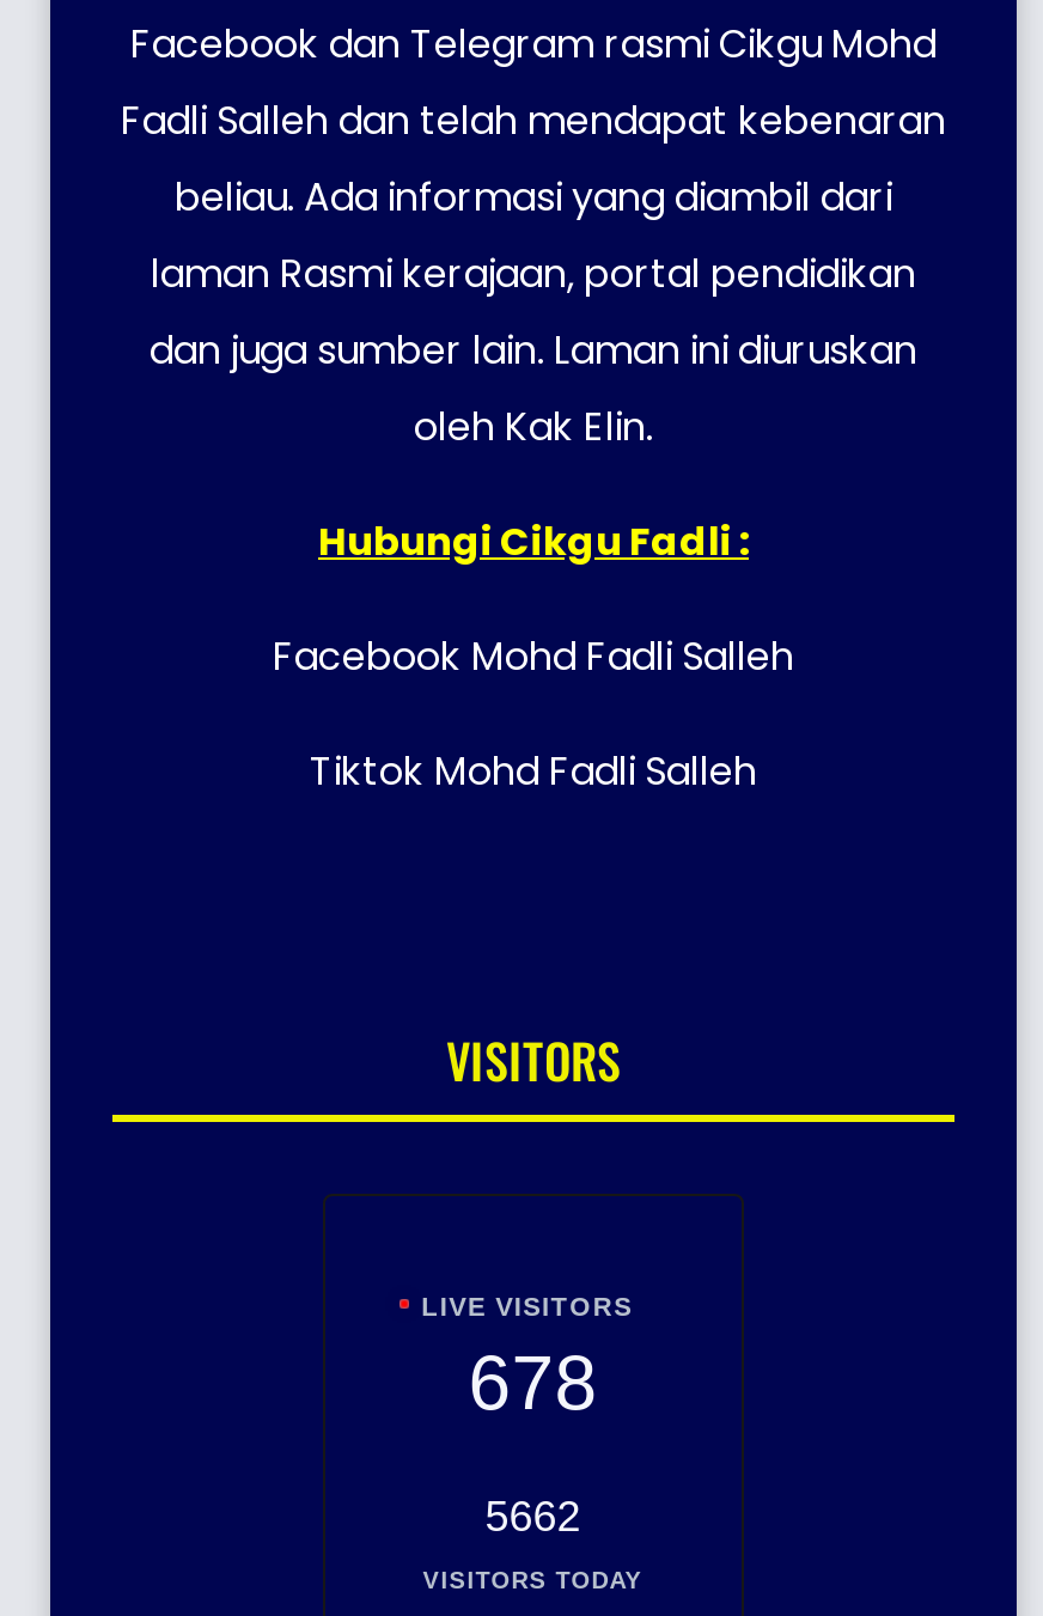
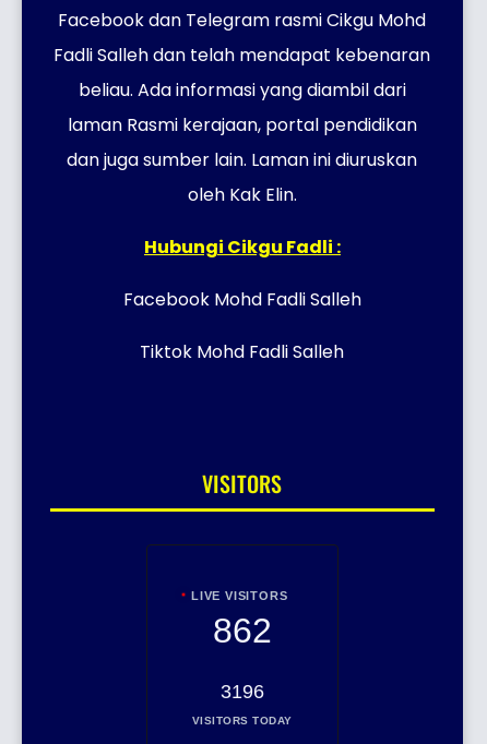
- 678
+ 862

- 5662
+ 3196
